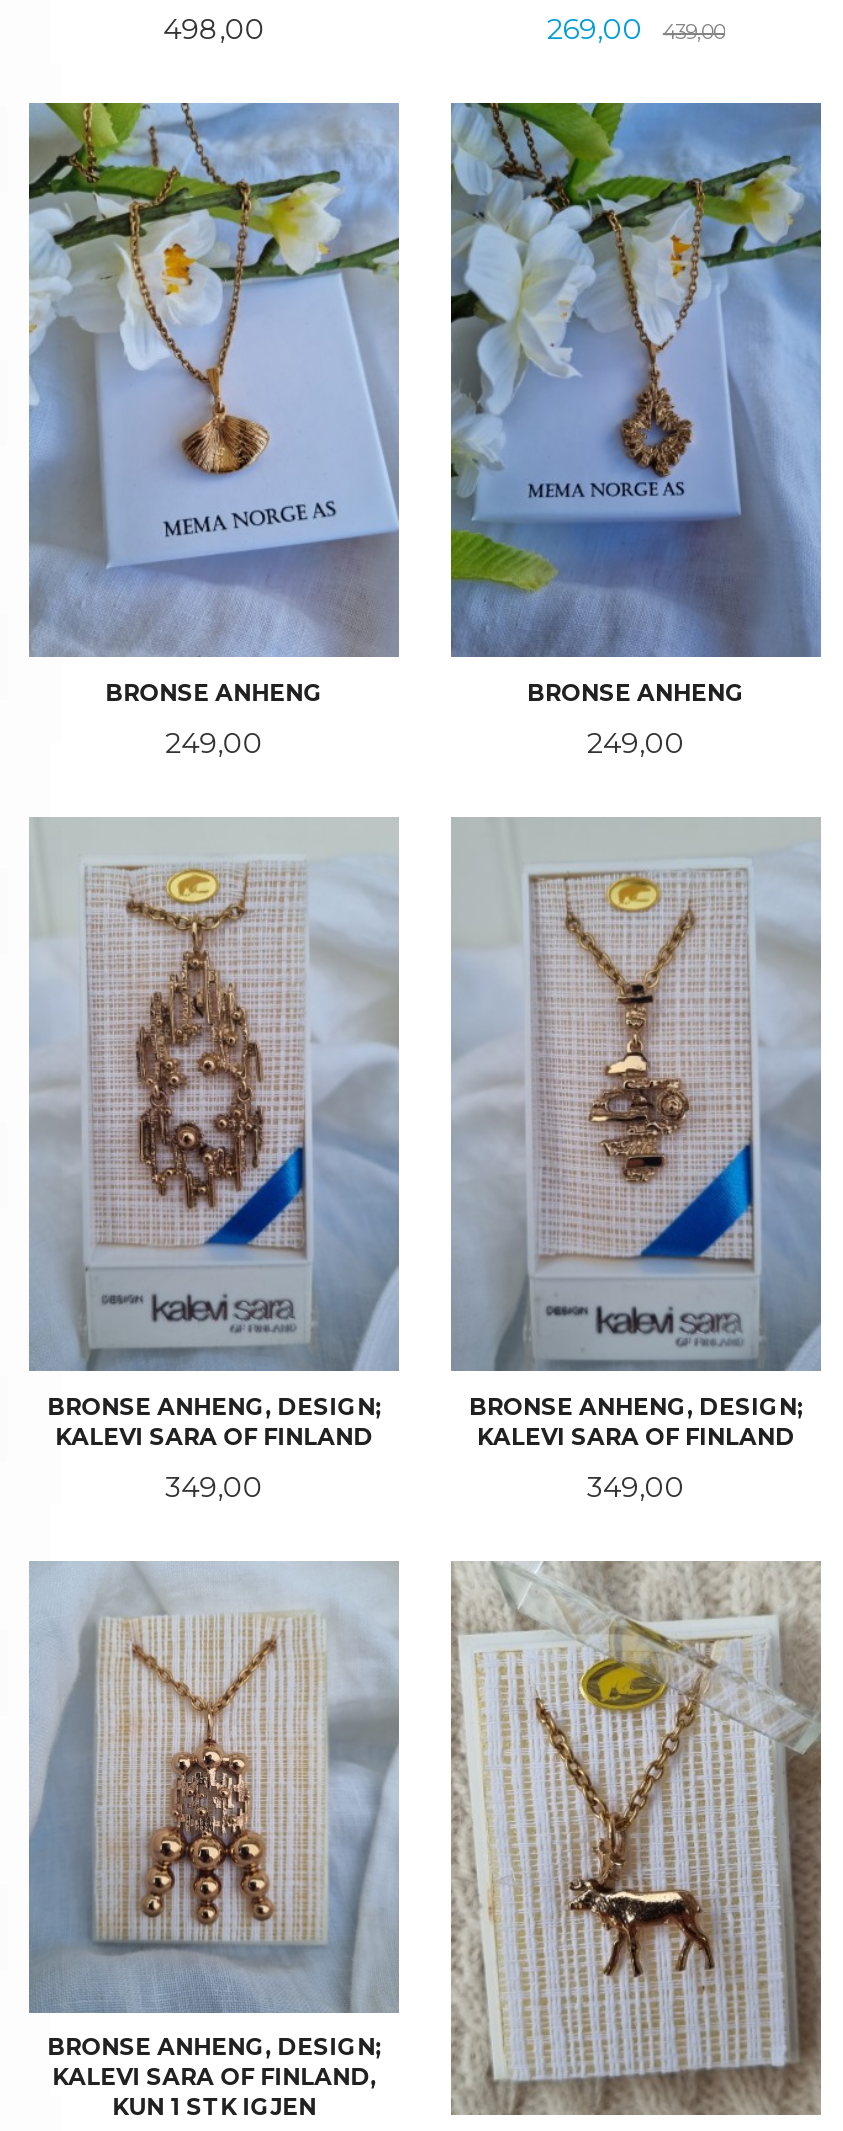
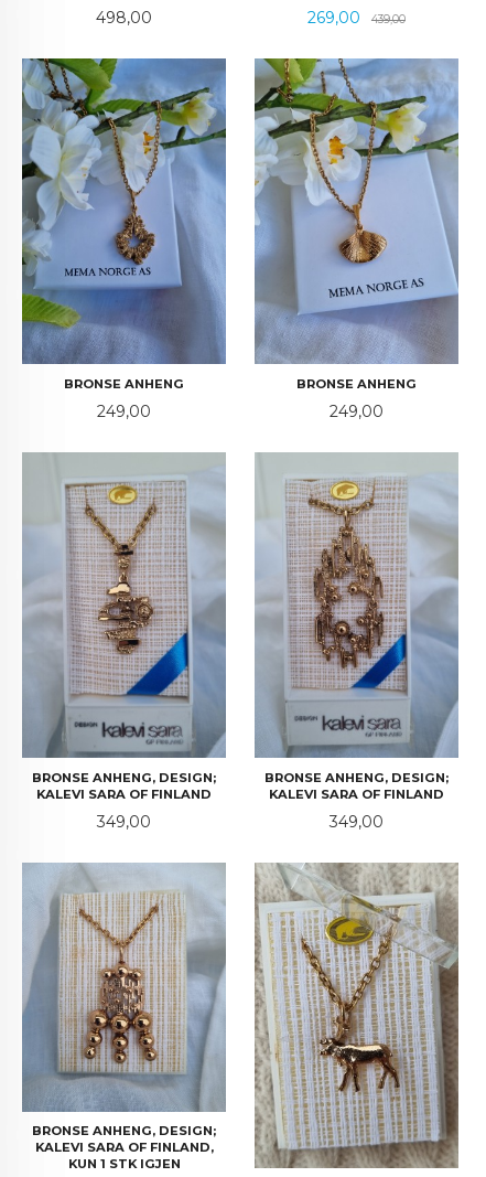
- [image]
+ [image]

- [image]
+ [image]

- [image]
+ [image]

- [image]
+ [image]
